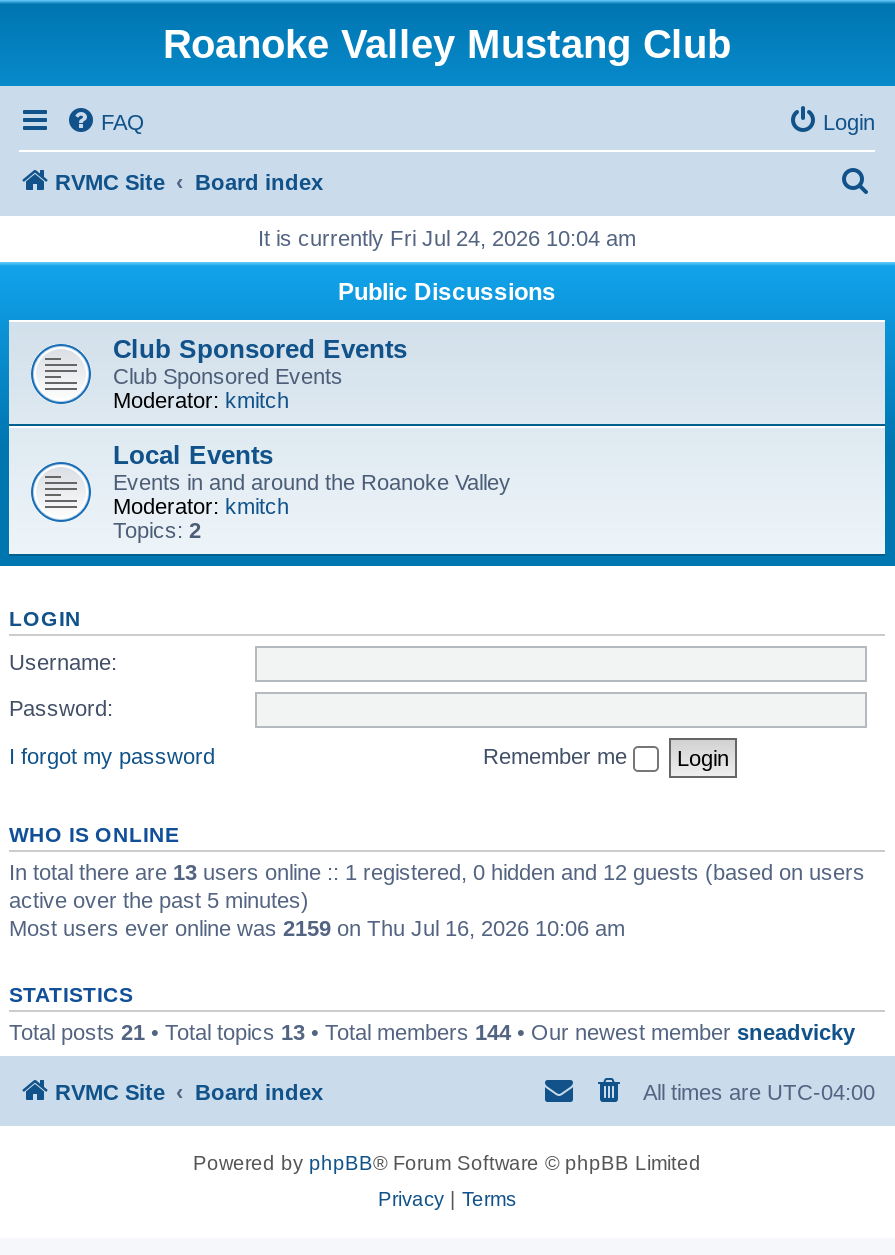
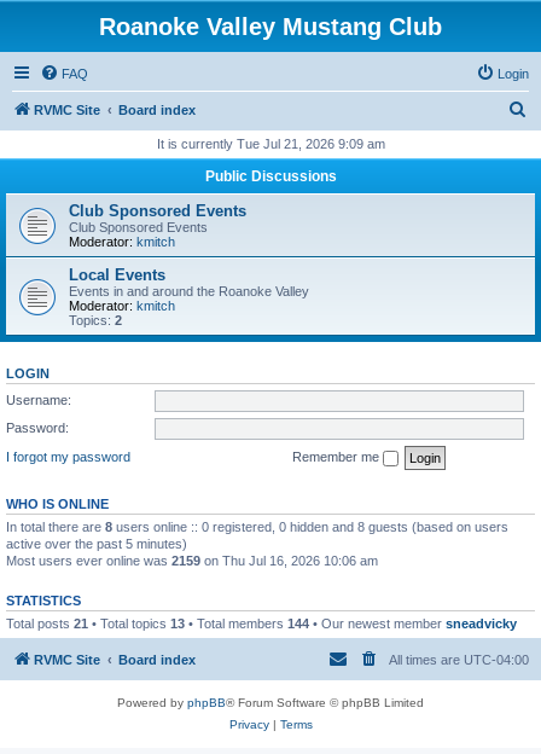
- It is currently Fri Jul 24, 2026 10:04 am
+ It is currently Tue Jul 21, 2026 9:09 am

- In total there are 13 users online :: 1 registered, 0 hidden and 12 guests (based on users
+ In total there are 8 users online :: 0 registered, 0 hidden and 8 guests (based on users
